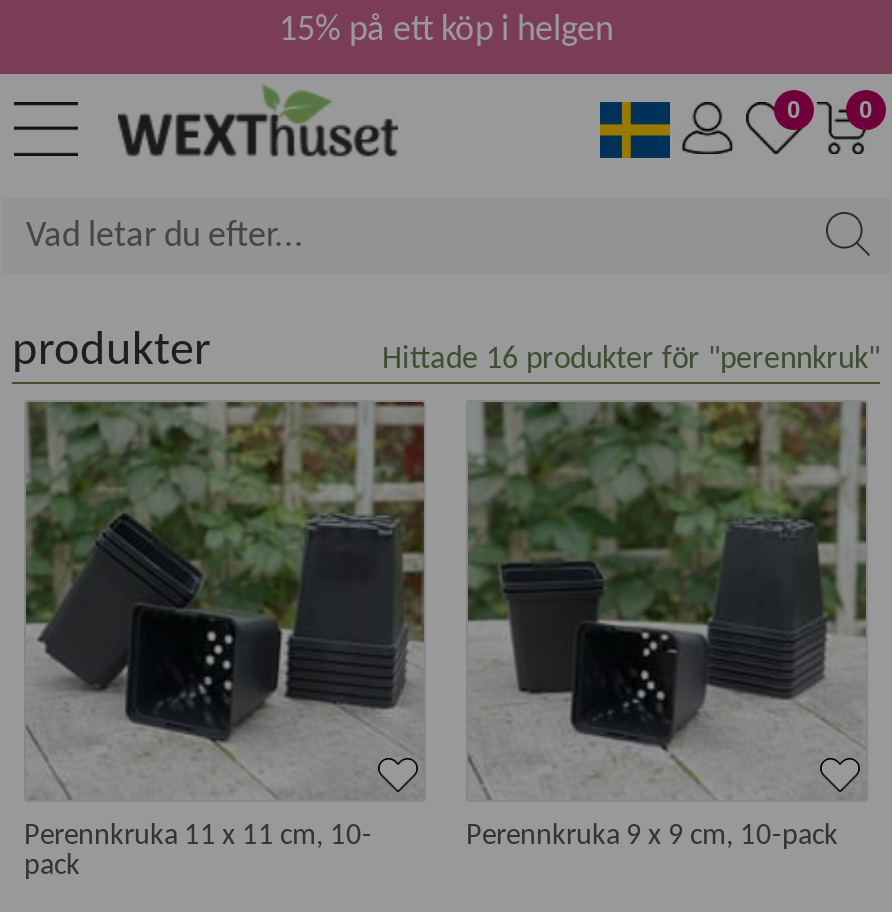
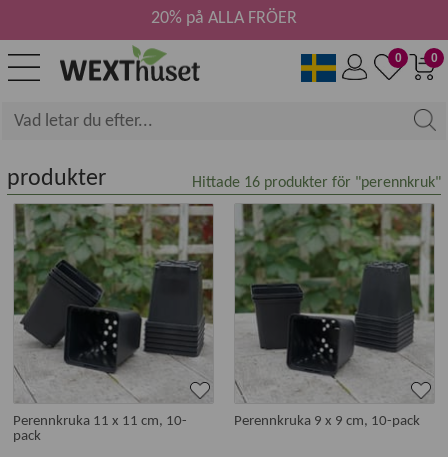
- 15% på ett köp i helgen
+ 20% på ALLA FRÖER
